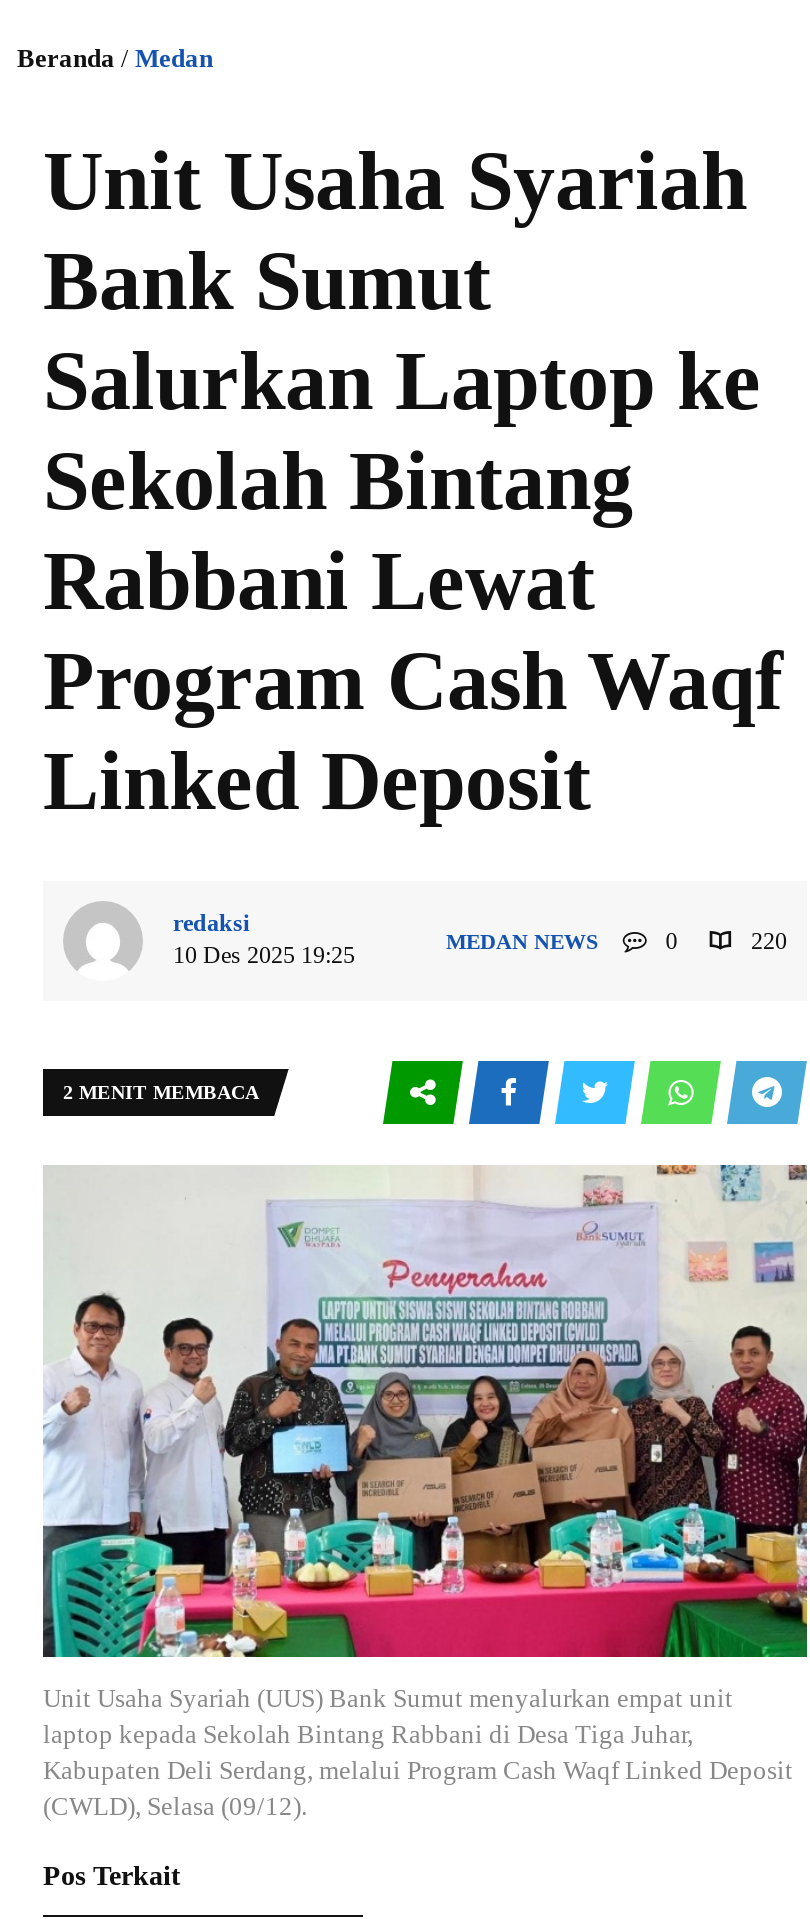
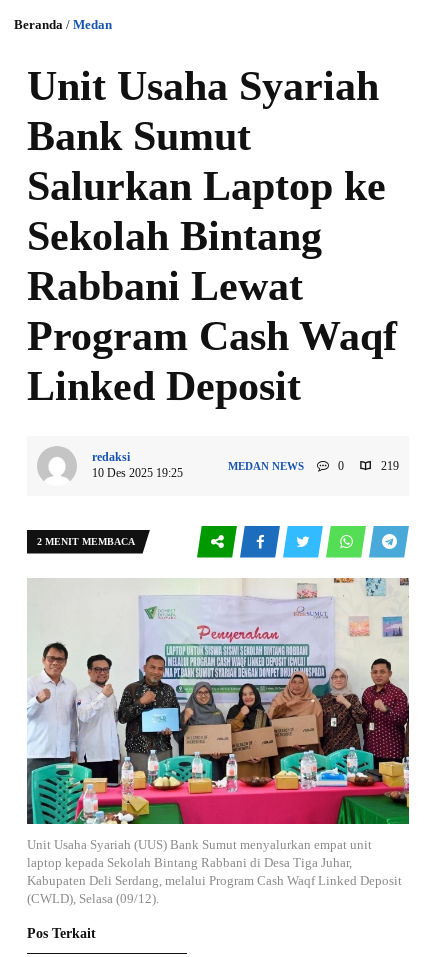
- 220
+ 219
